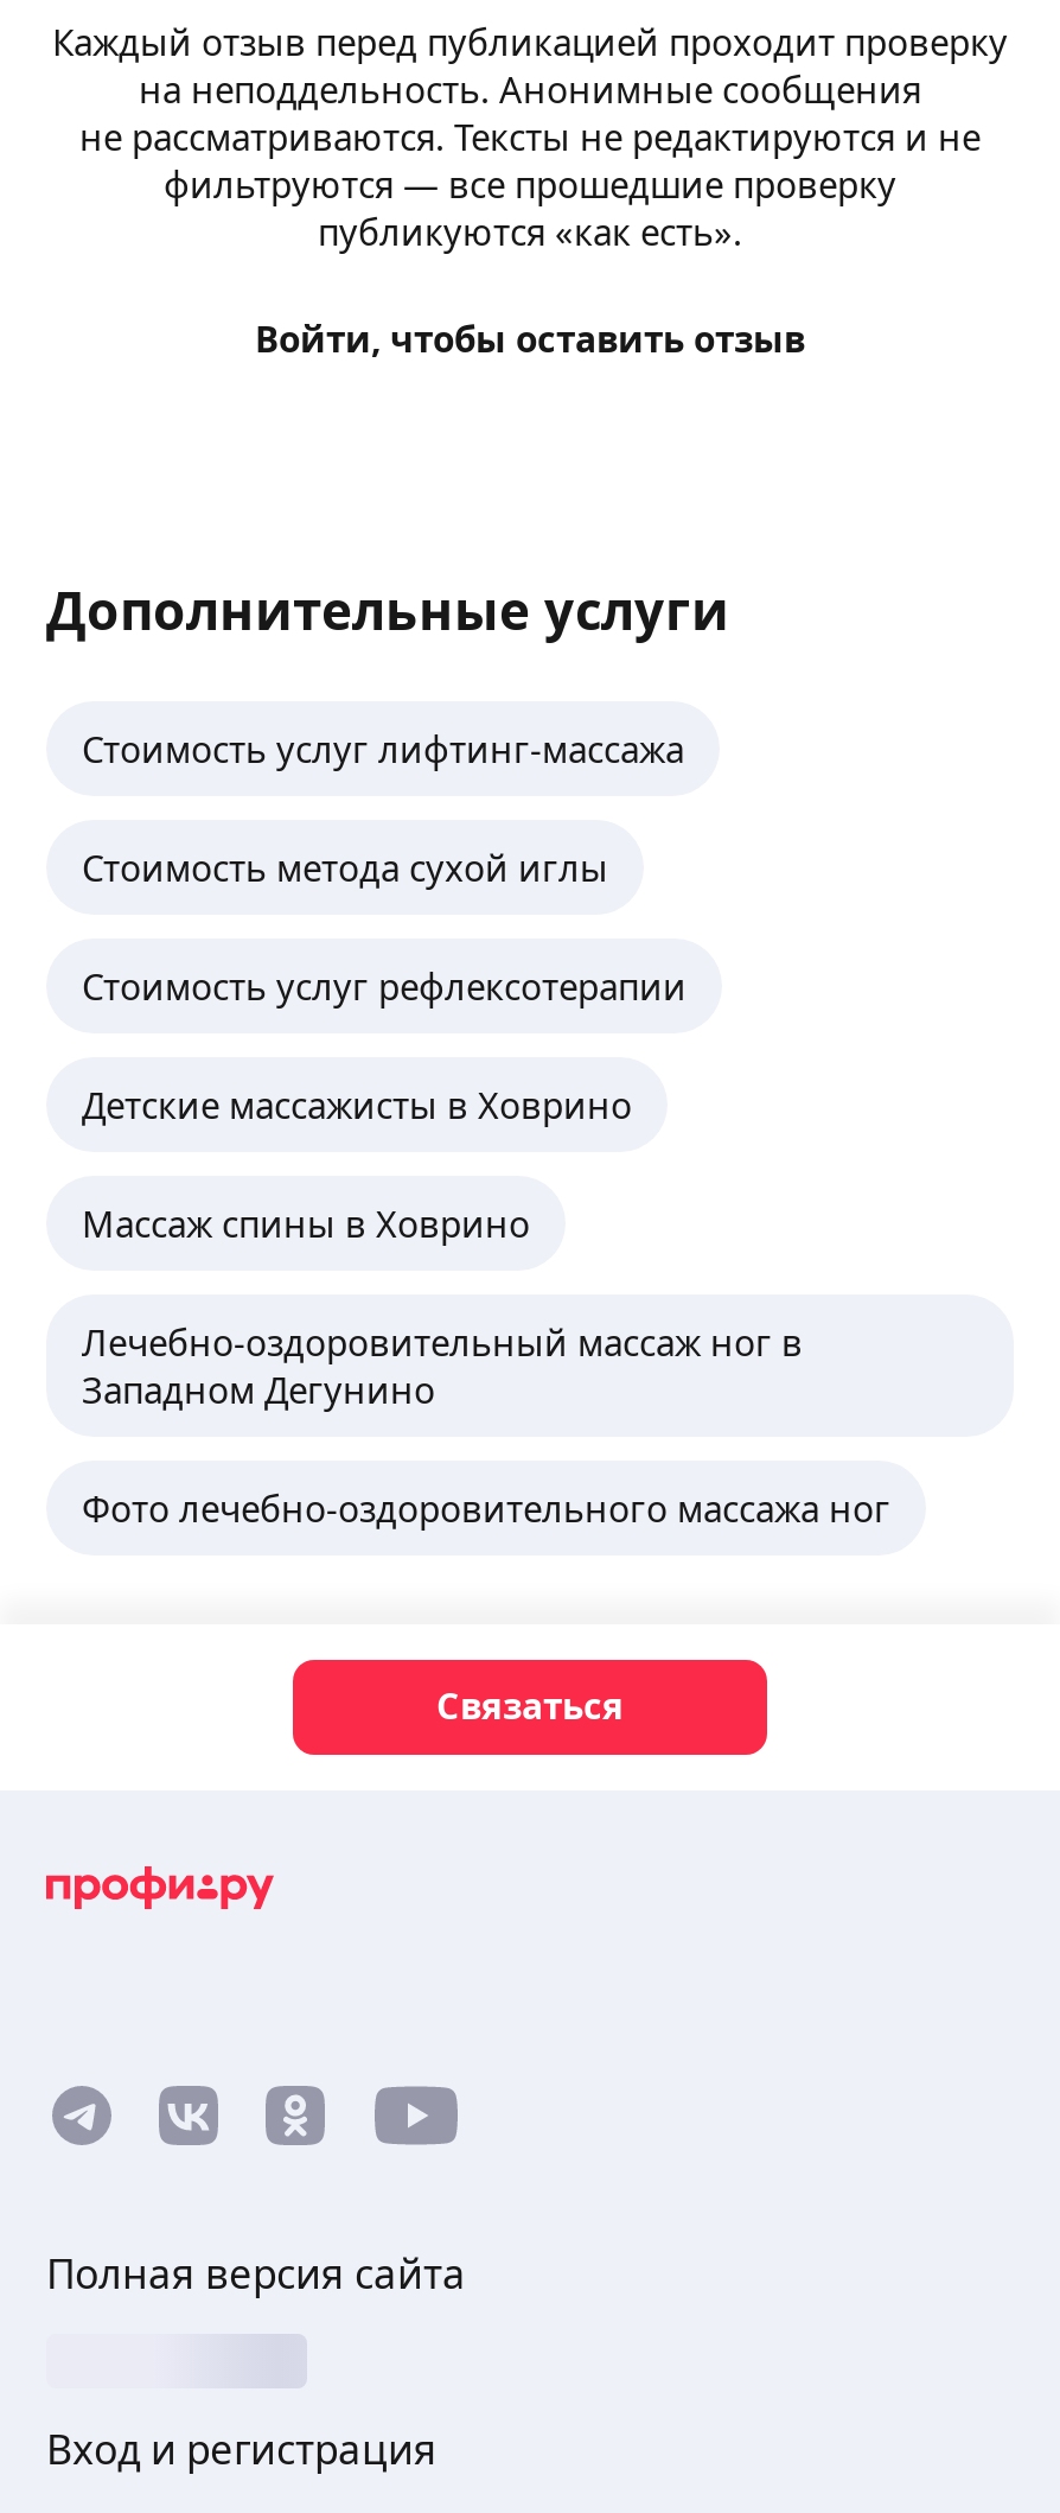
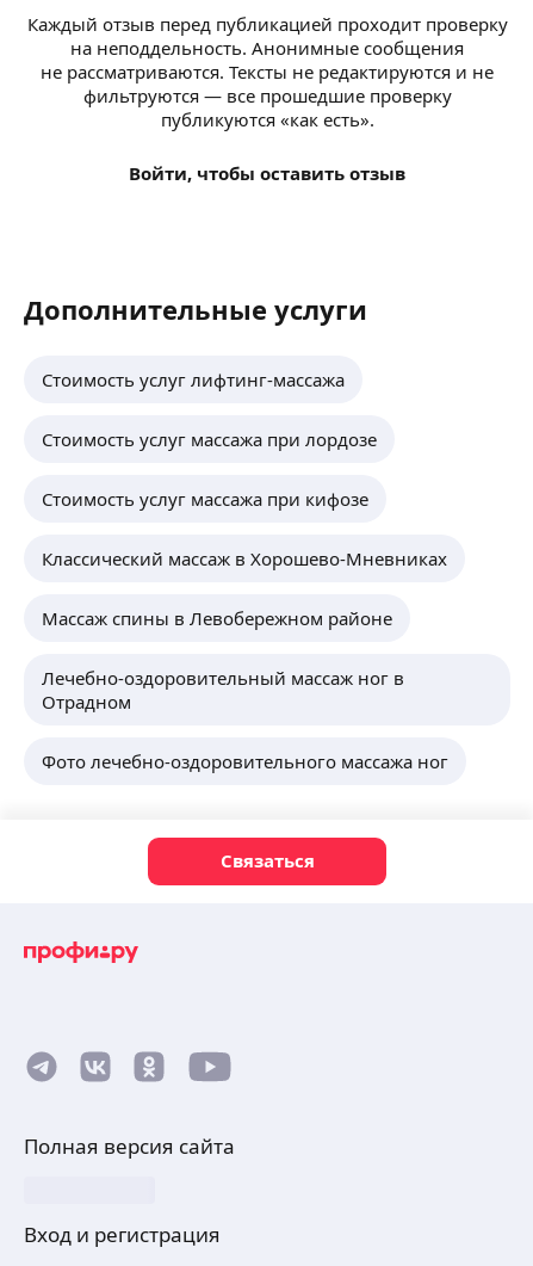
- Стоимость метода сухой иглы
+ Стоимость услуг массажа при лордозе

- Стоимость услуг рефлексотерапии
+ Стоимость услуг массажа при кифозе

- Детские массажисты в Ховрино
+ Классический массаж в Хорошево-Мневниках

- Массаж спины в Ховрино
+ Массаж спины в Левобережном районе

- Западном Дегунино
+ Отрадном
